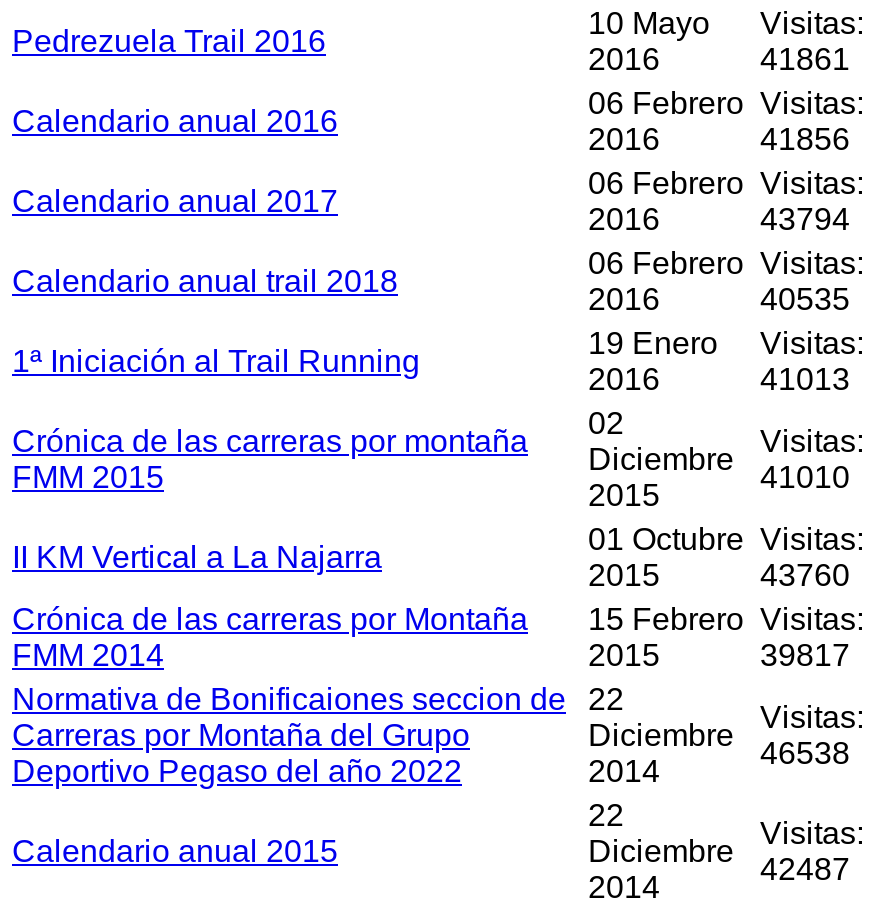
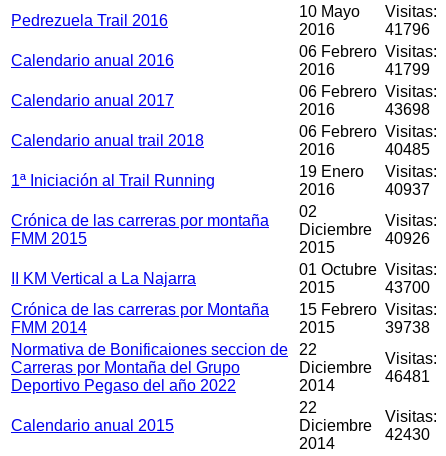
- 41861
+ 41796

- 41856
+ 41799

- 43794
+ 43698

- 40535
+ 40485

- 41013
+ 40937

- 41010
+ 40926

- 43760
+ 43700

- 39817
+ 39738

- 46538
+ 46481

- 42487
+ 42430
